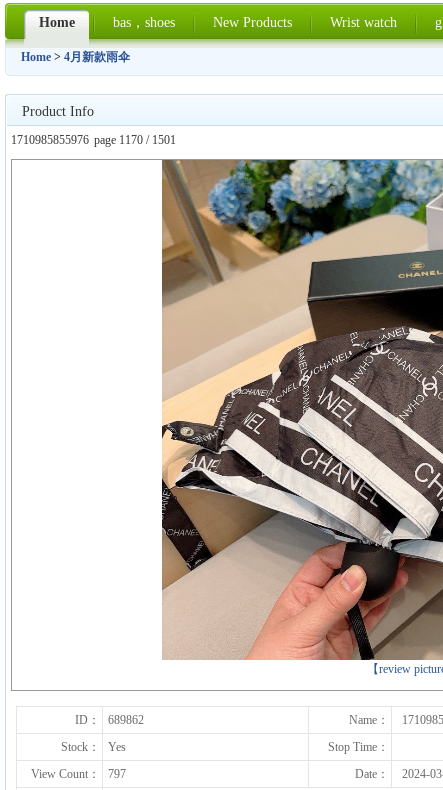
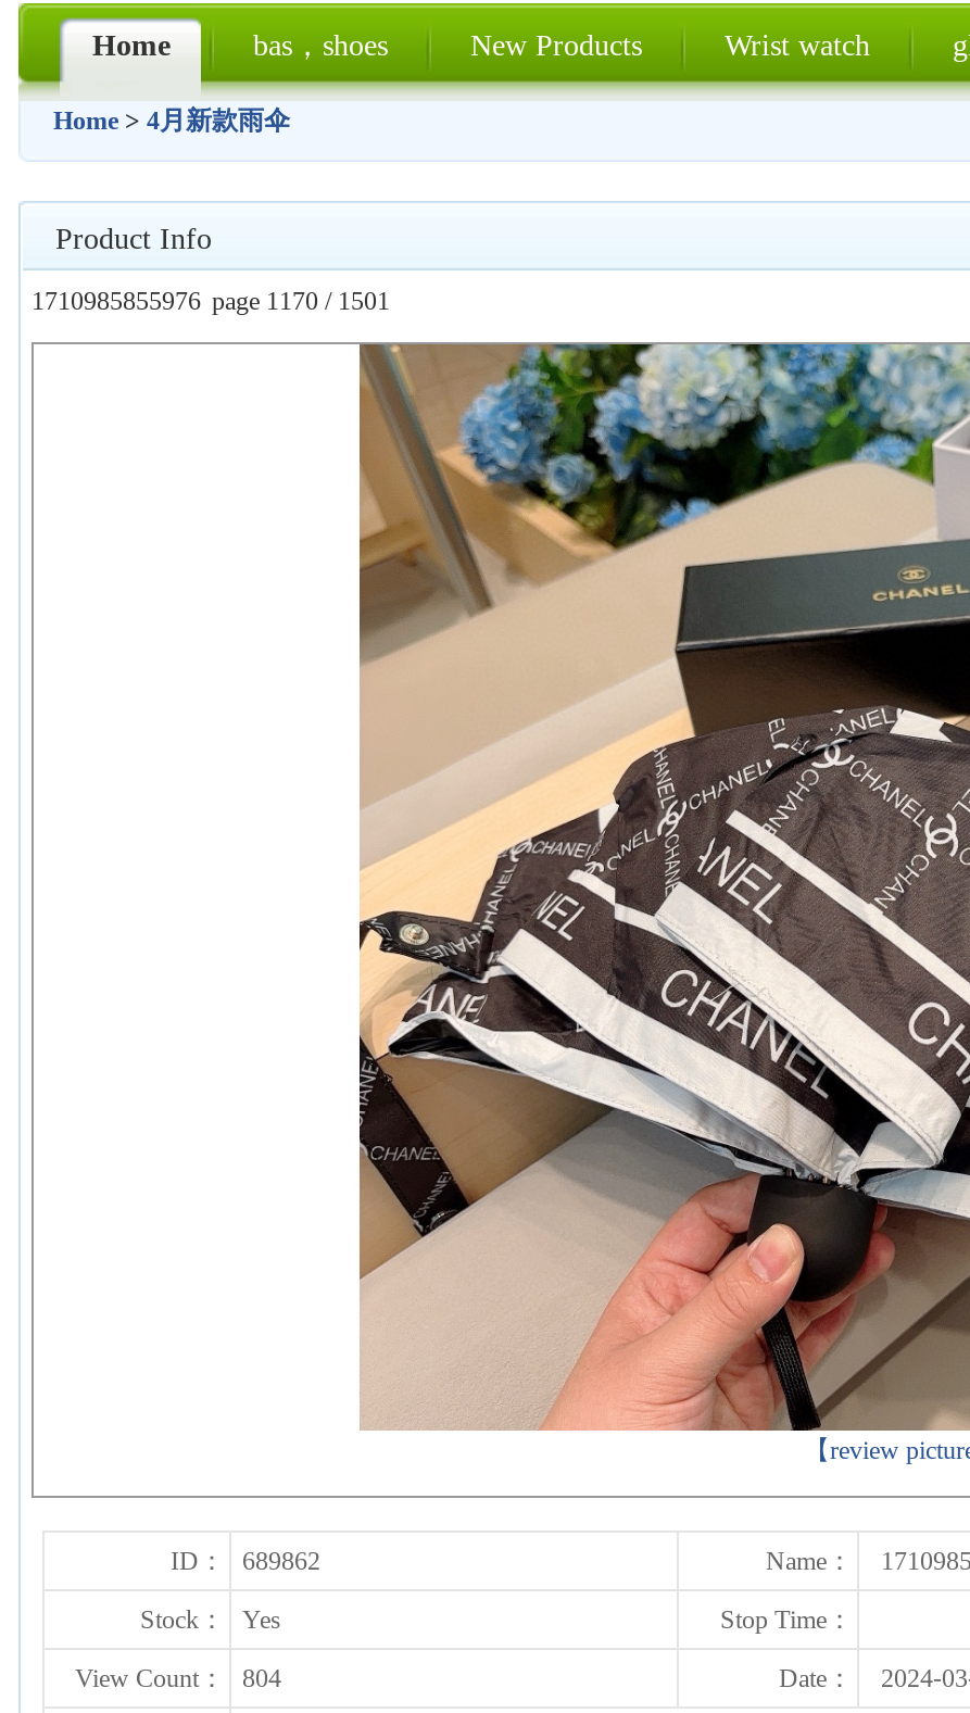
- View Count： 797
+ View Count： 804
